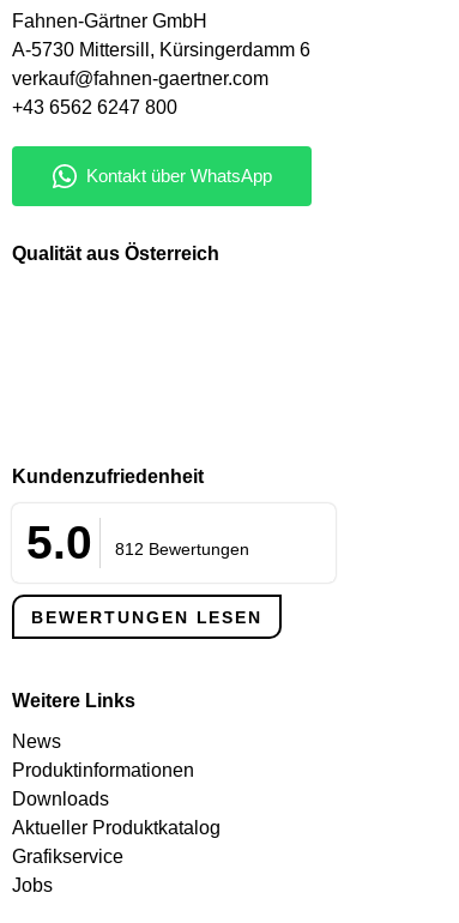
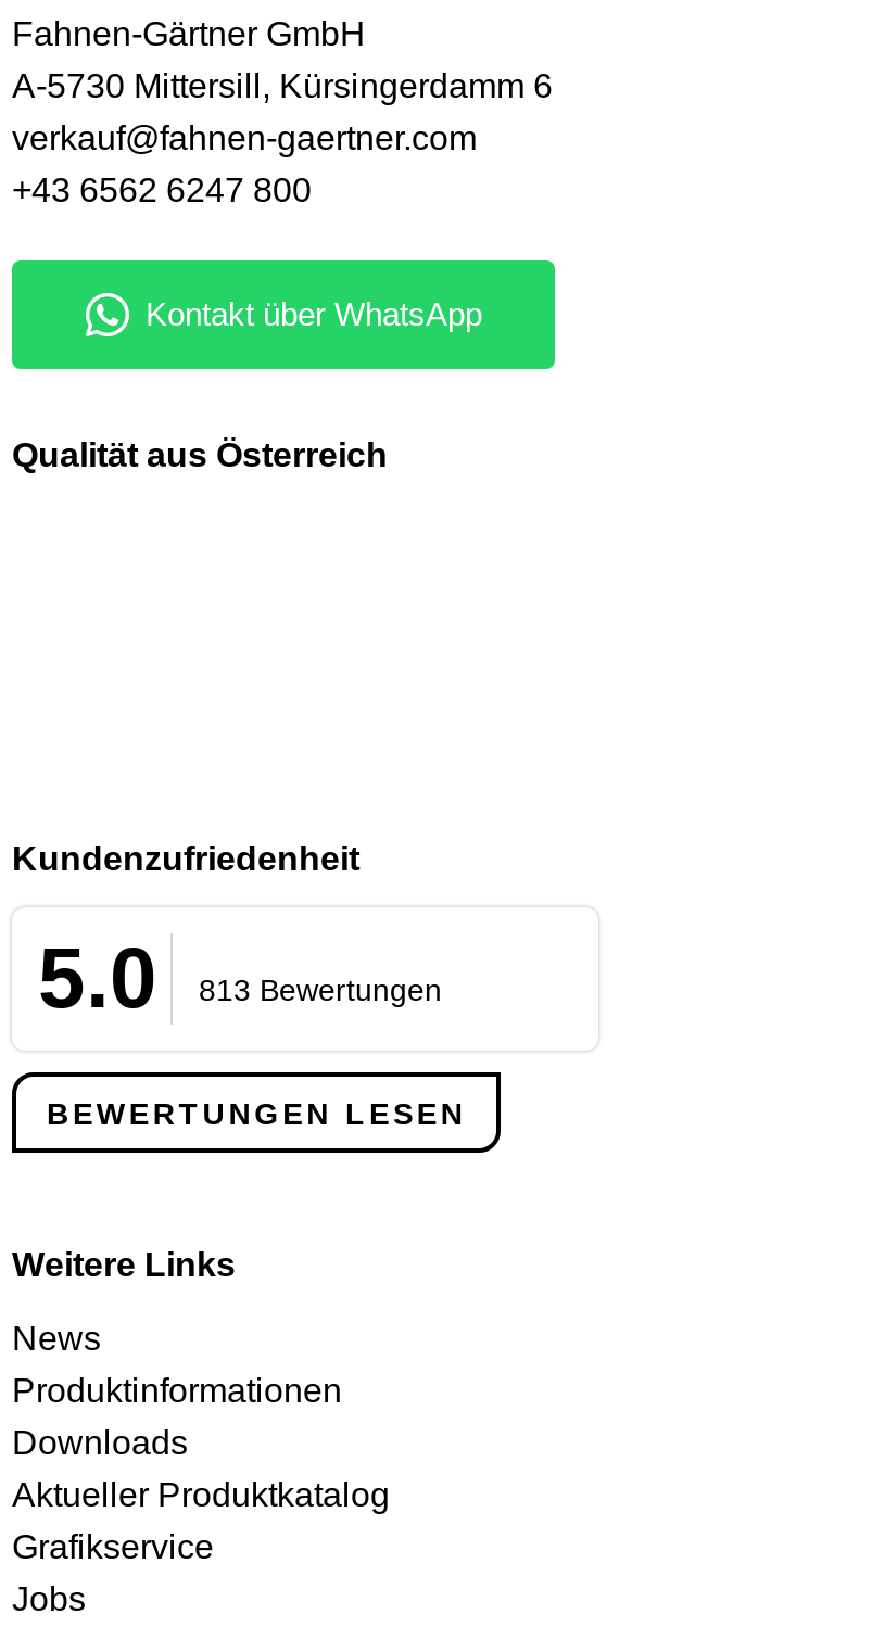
- 5.0 812 Bewertungen
+ 5.0 813 Bewertungen
